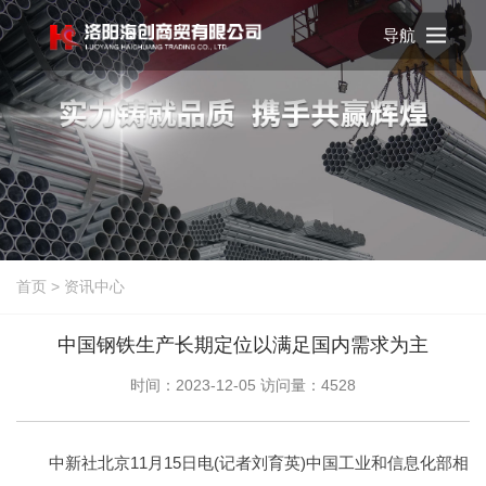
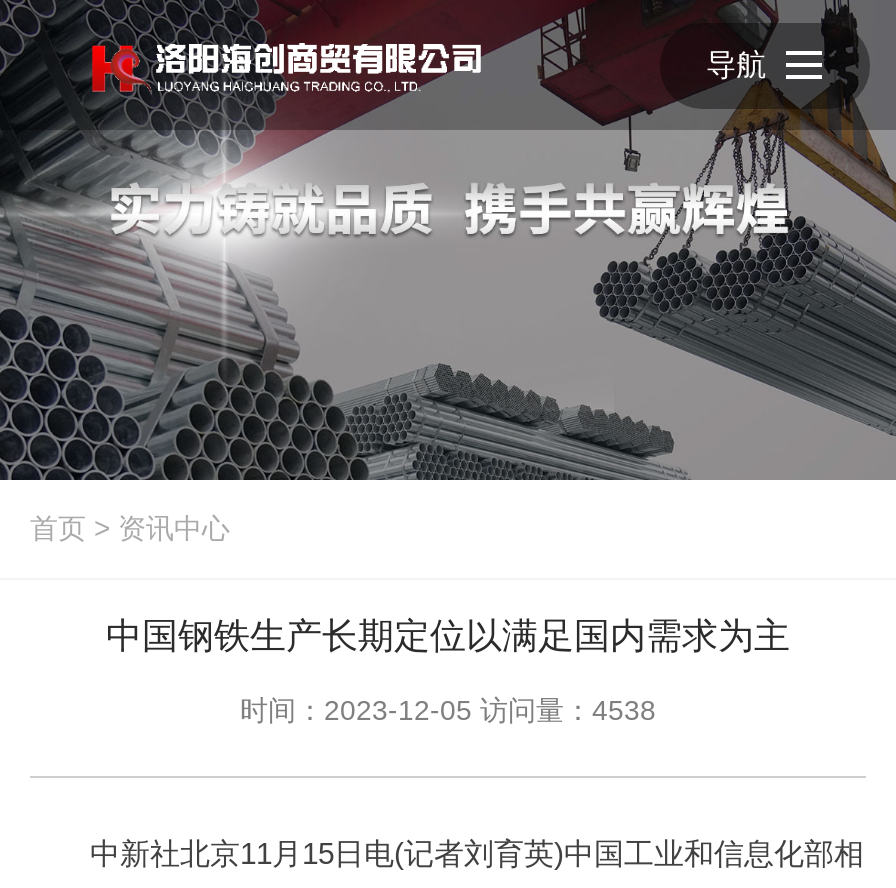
- 时间：2023-12-05 访问量：4528
+ 时间：2023-12-05 访问量：4538
